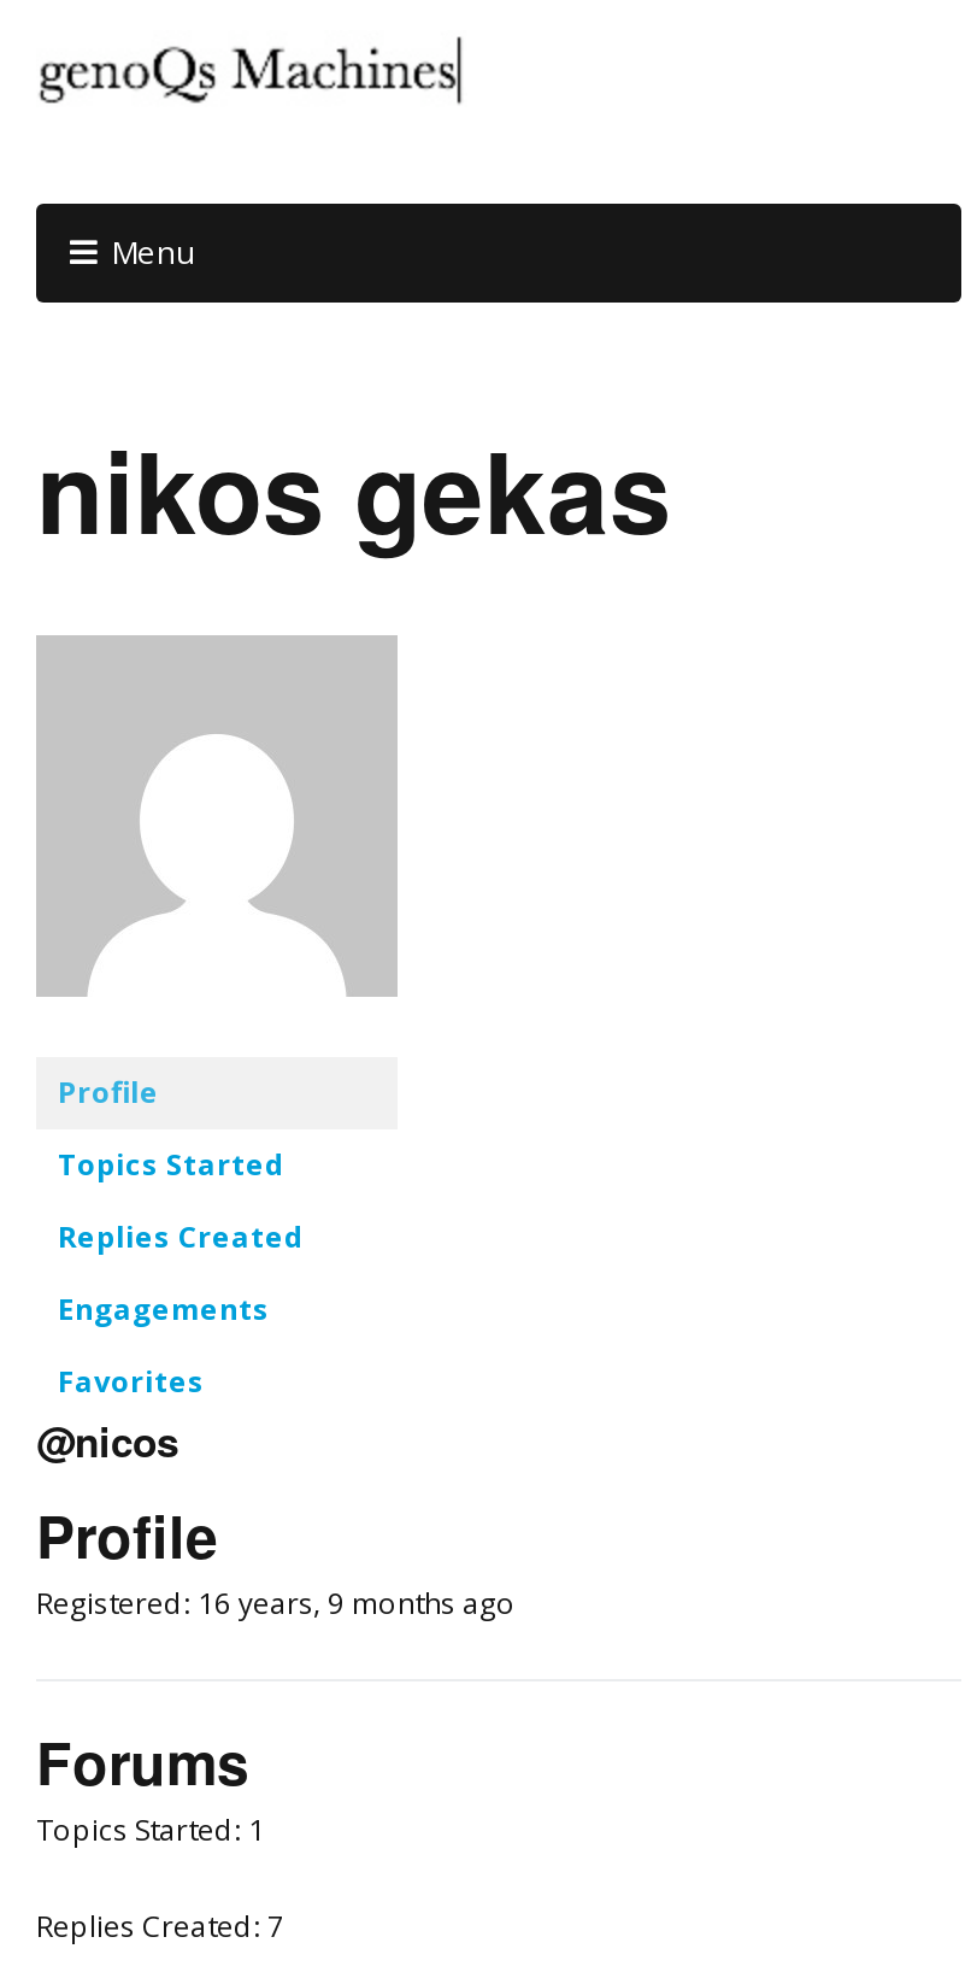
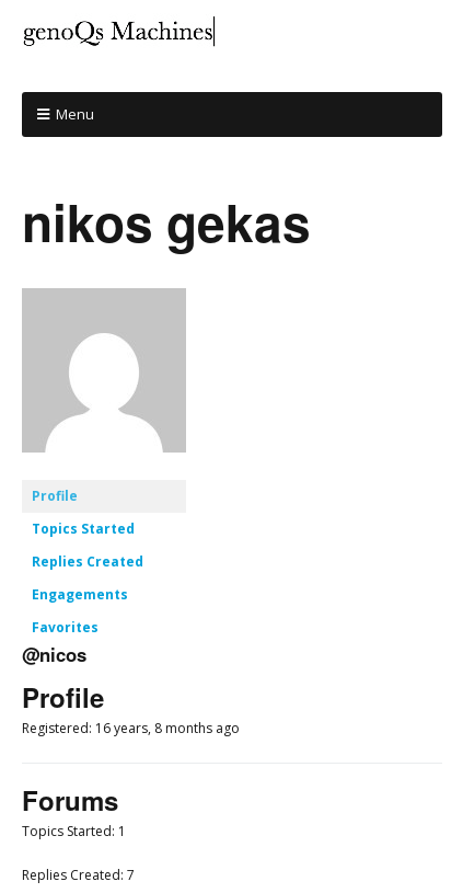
- Registered: 16 years, 9 months ago
+ Registered: 16 years, 8 months ago
